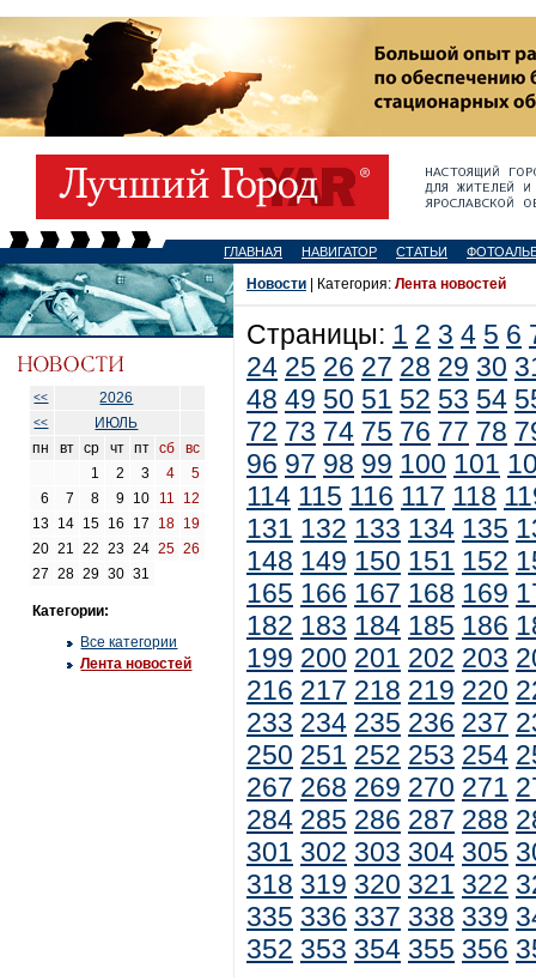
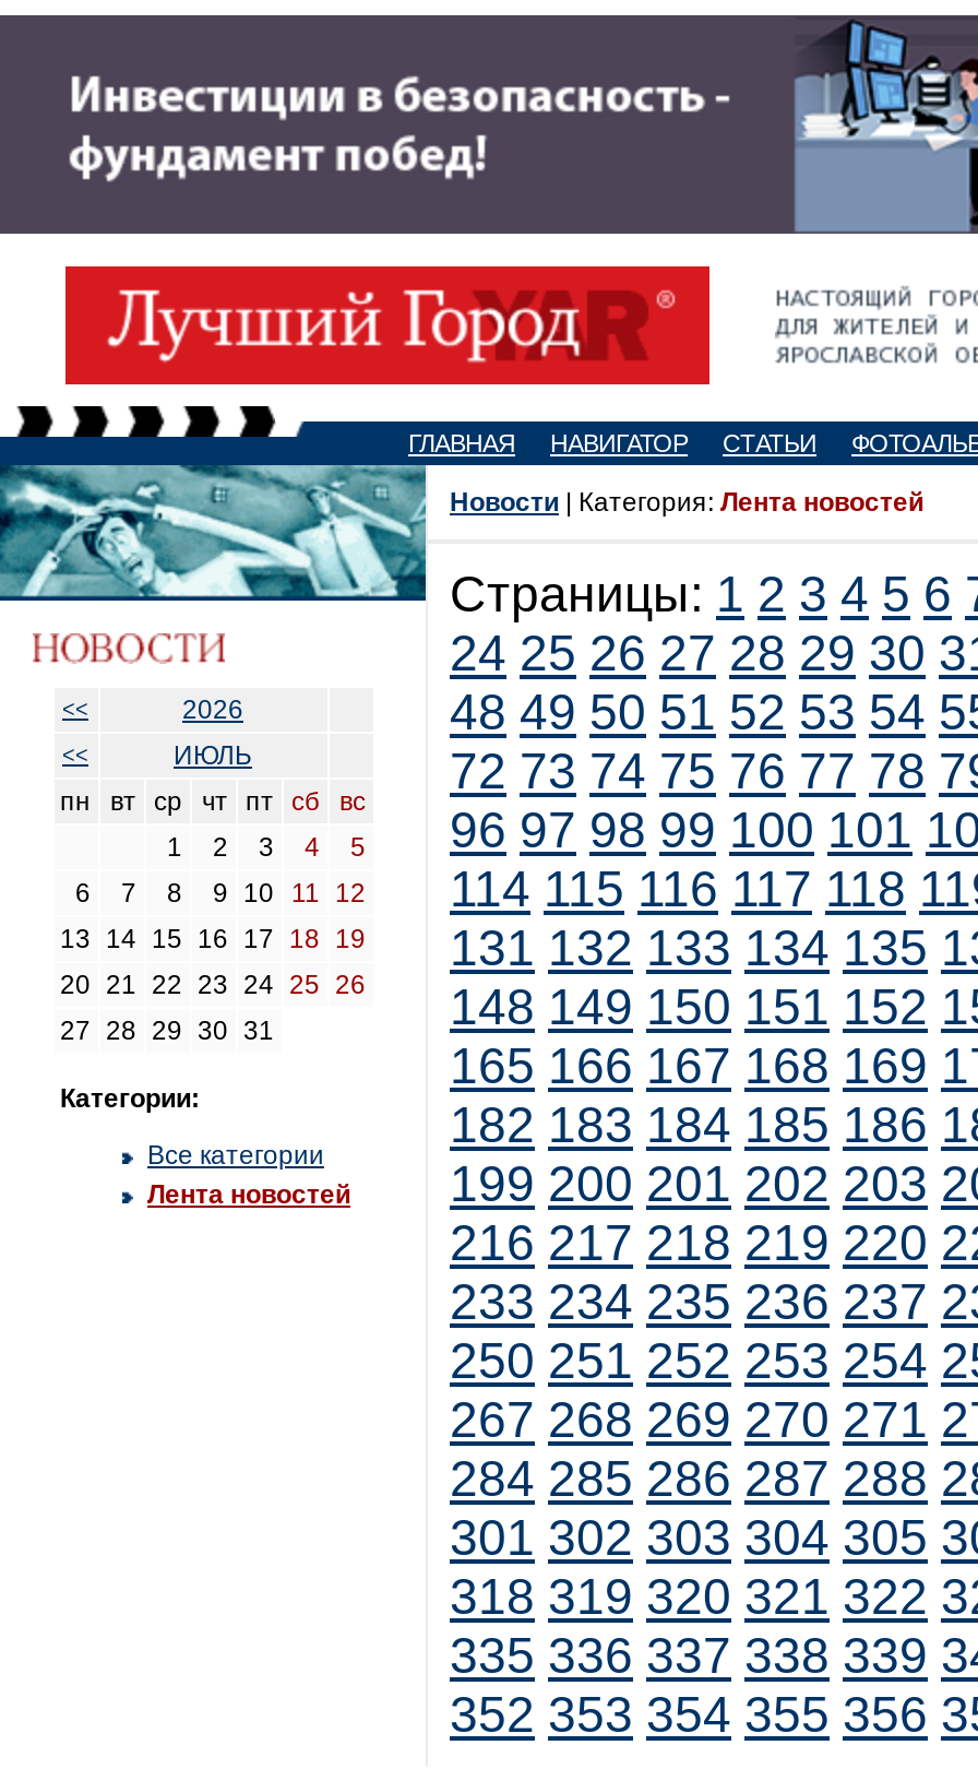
- [image]
+ [image]
